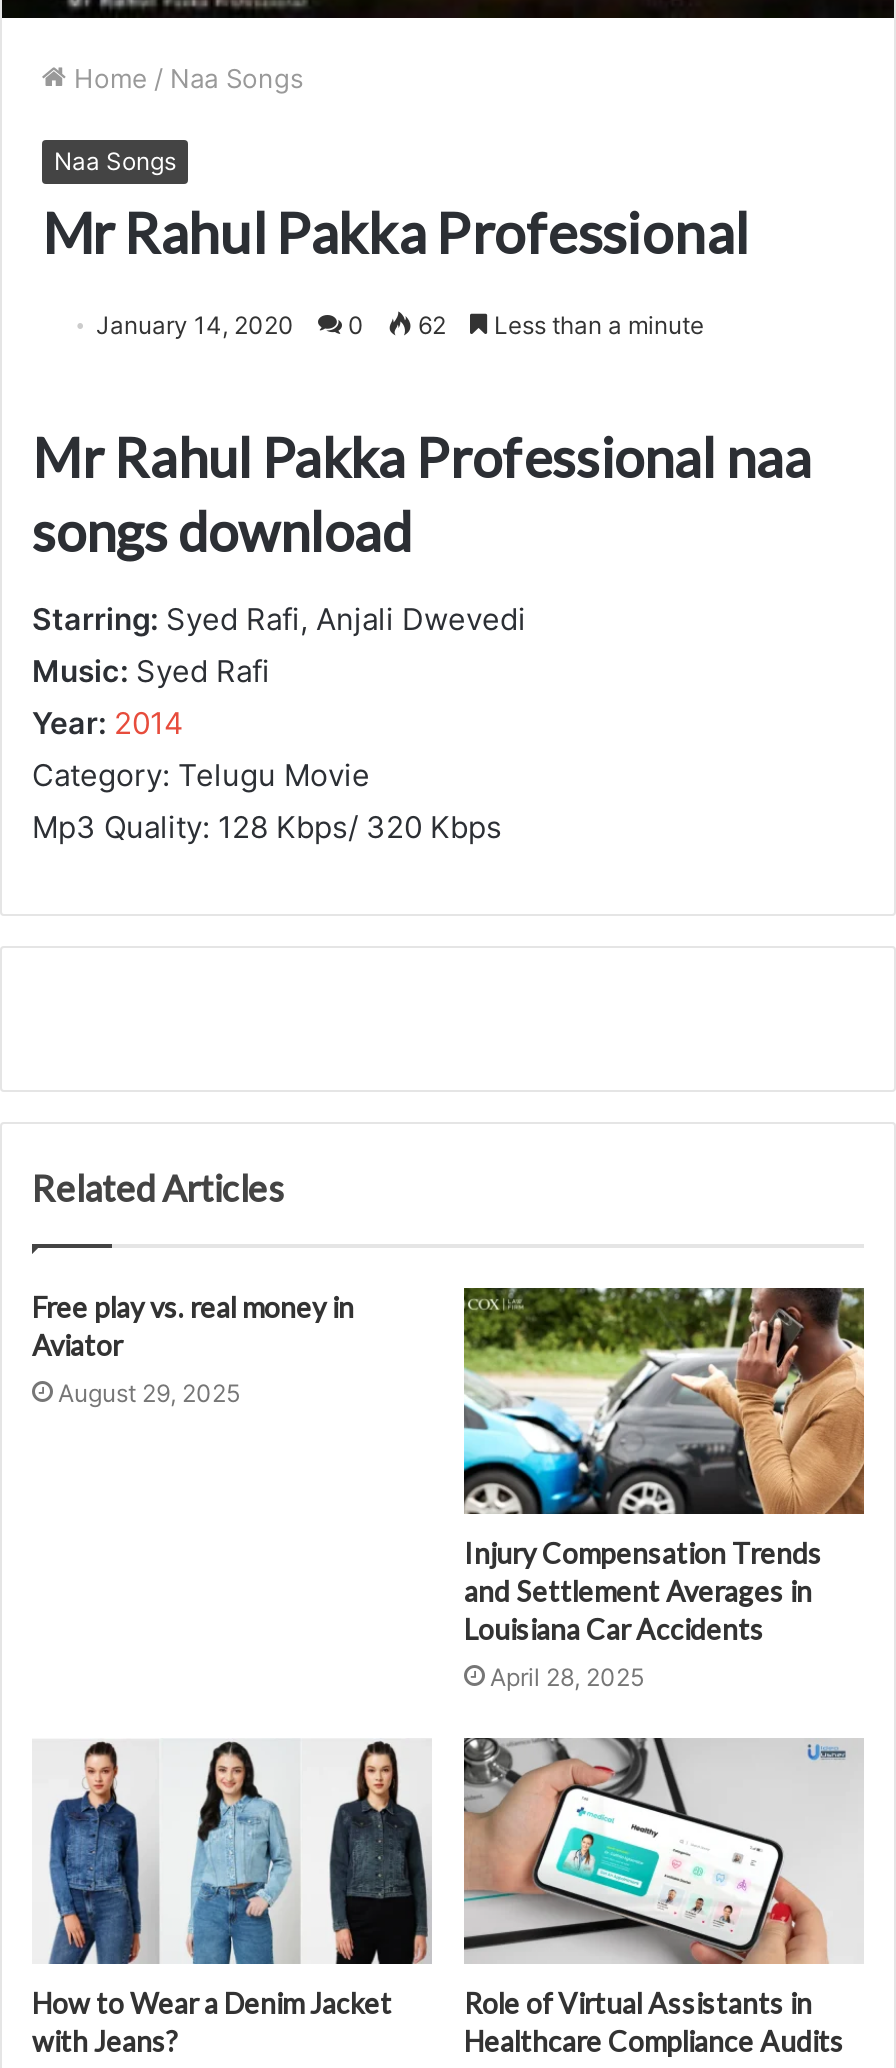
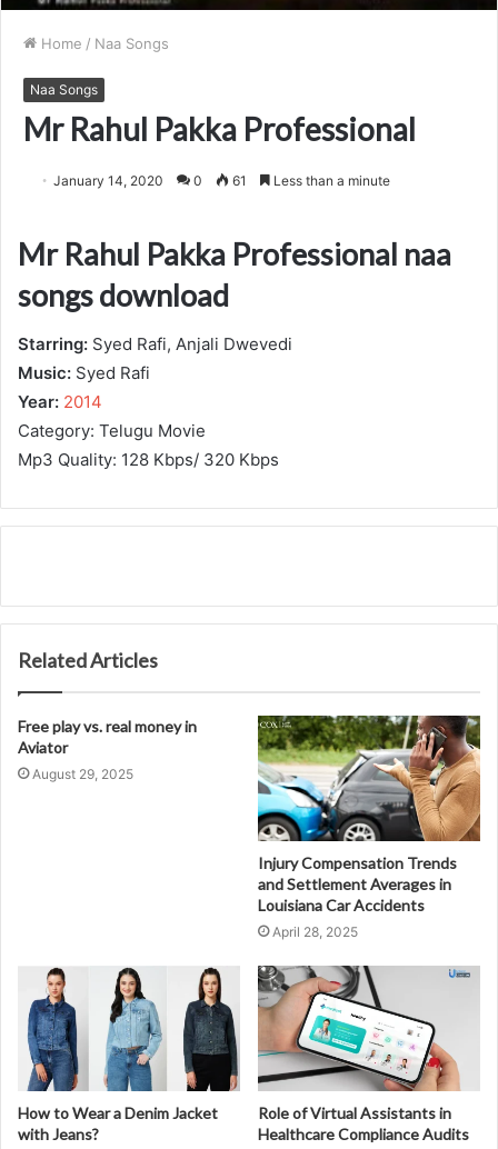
- January 14, 2020 0 62 Less than a minute
+ January 14, 2020 0 61 Less than a minute
